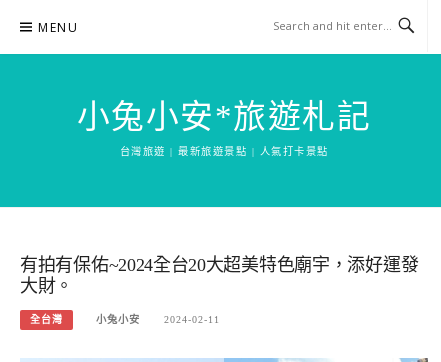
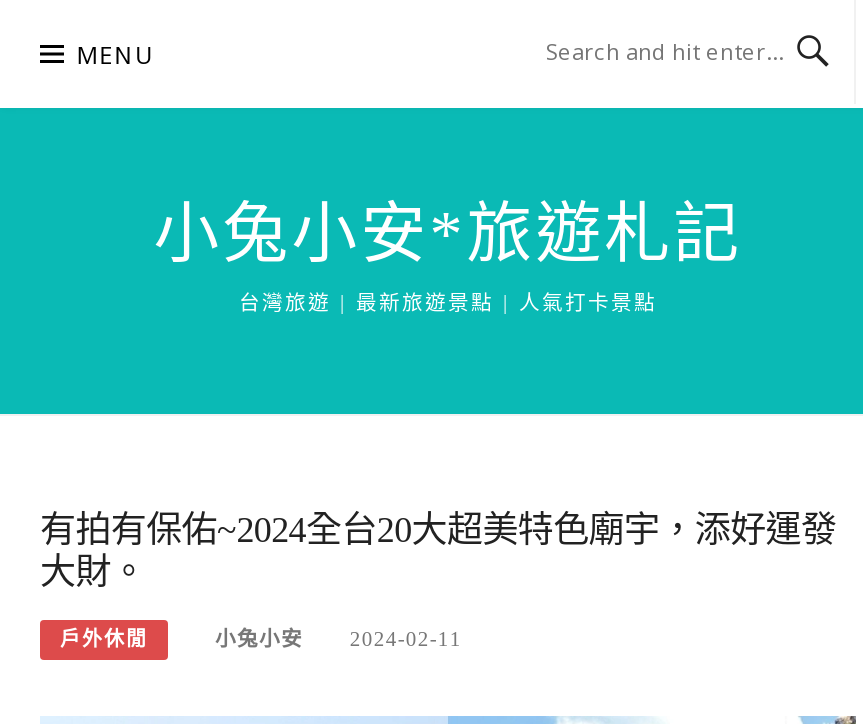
- 全台灣
+ 戶外休閒
